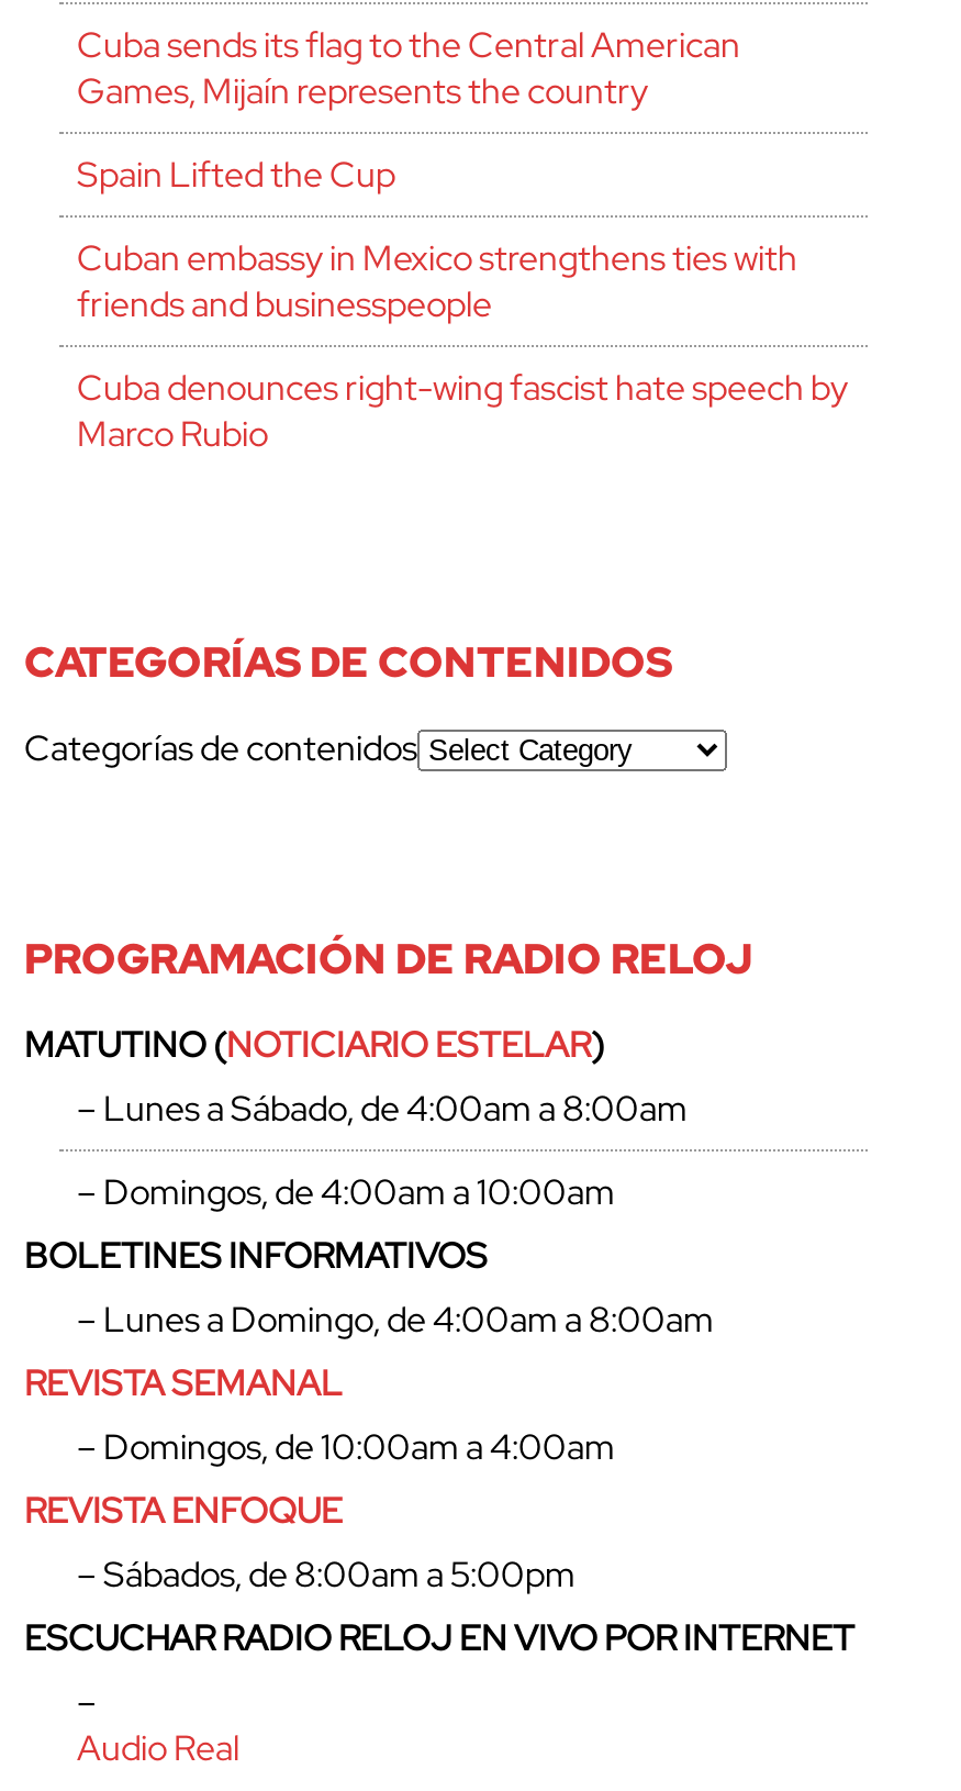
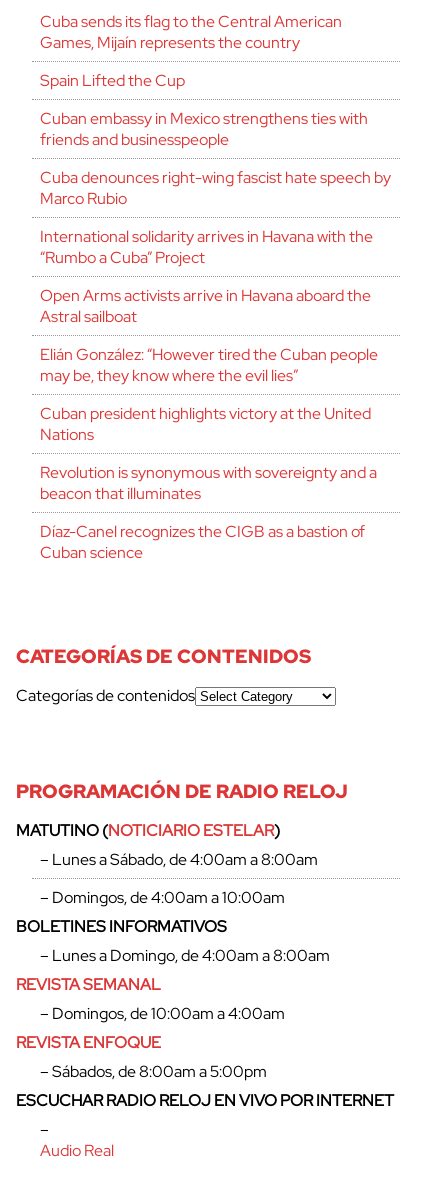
+ International solidarity arrives in Havana with the
+ “Rumbo a Cuba” Project
+ Open Arms activists arrive in Havana aboard the
+ Astral sailboat
+ Elián González: “However tired the Cuban people
+ may be, they know where the evil lies”
+ Cuban president highlights victory at the United
+ Nations
+ Revolution is synonymous with sovereignty and a
+ beacon that illuminates
+ Díaz-Canel recognizes the CIGB as a bastion of
+ Cuban science
